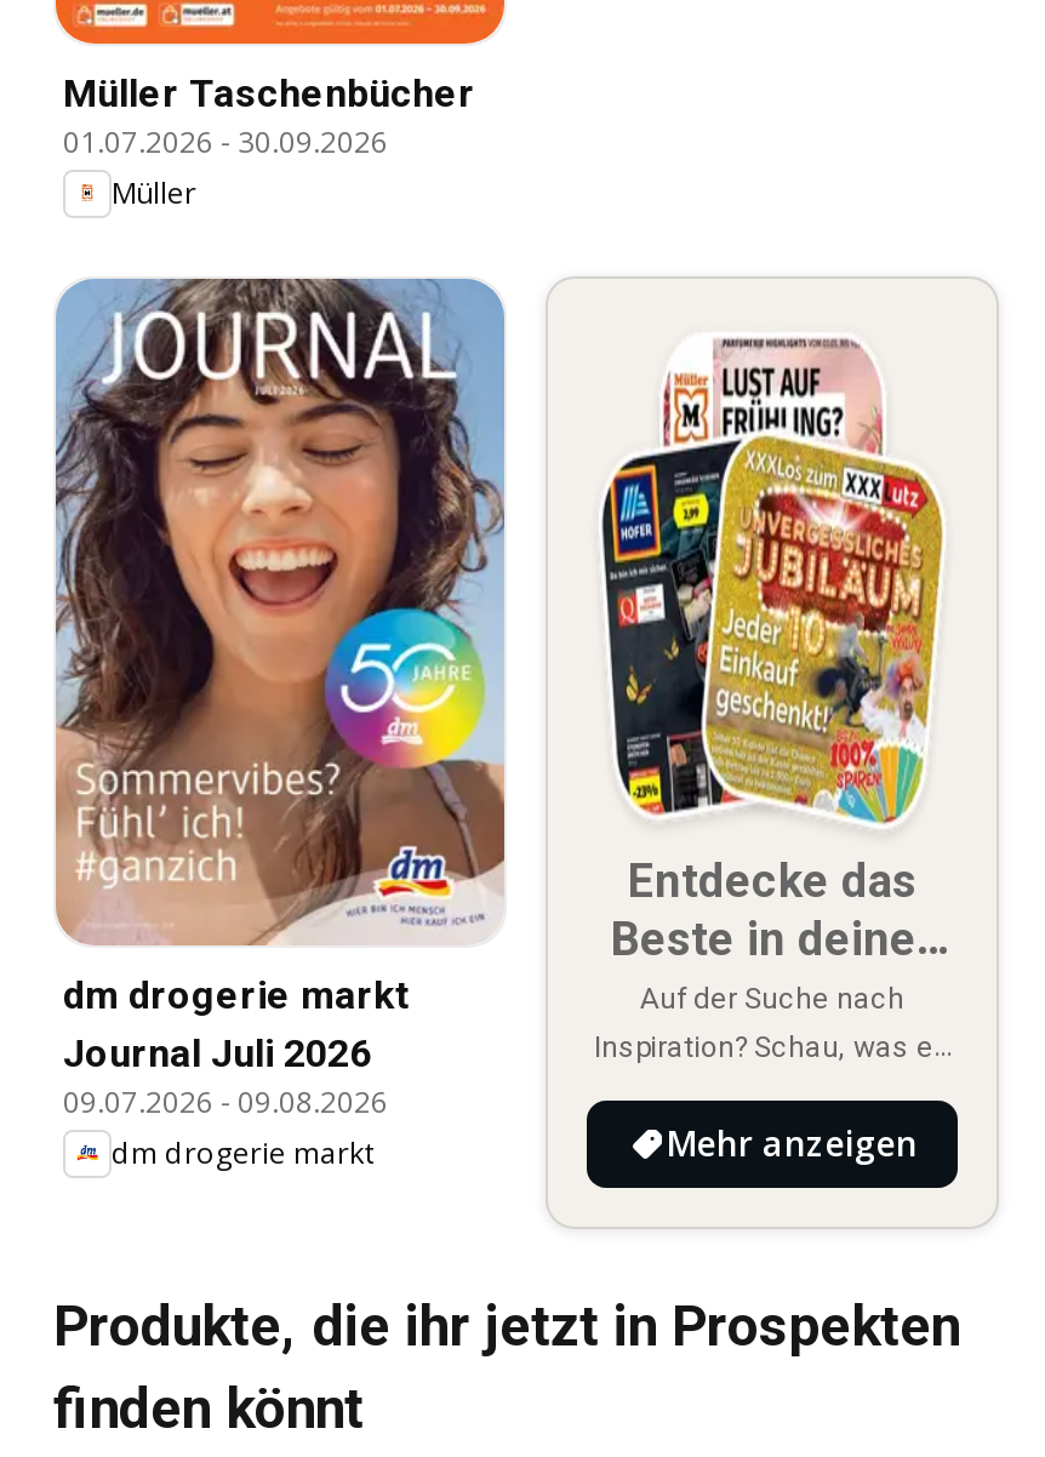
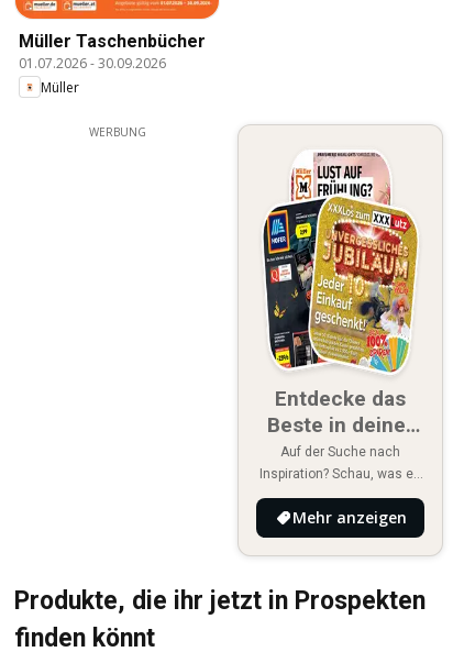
- [image]

- dm drogerie markt
- Journal Juli 2026
- 09.07.2026 - 09.08.2026
- dm drogerie markt
+ WERBUNG
